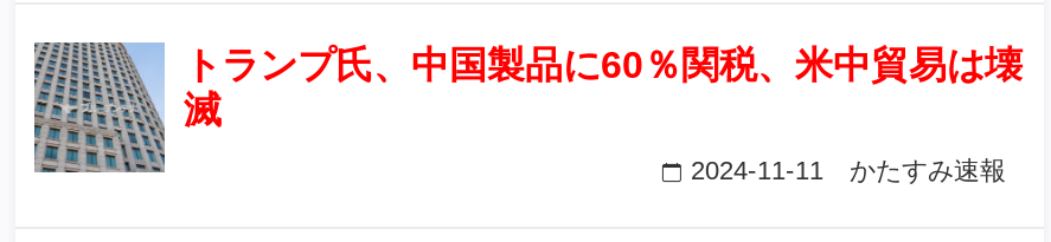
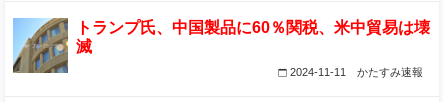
- [image]
+ [image]
